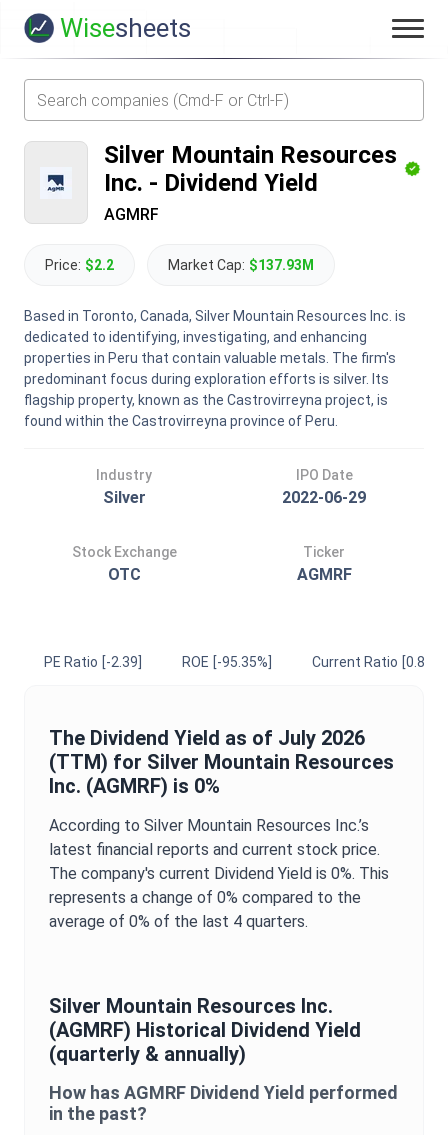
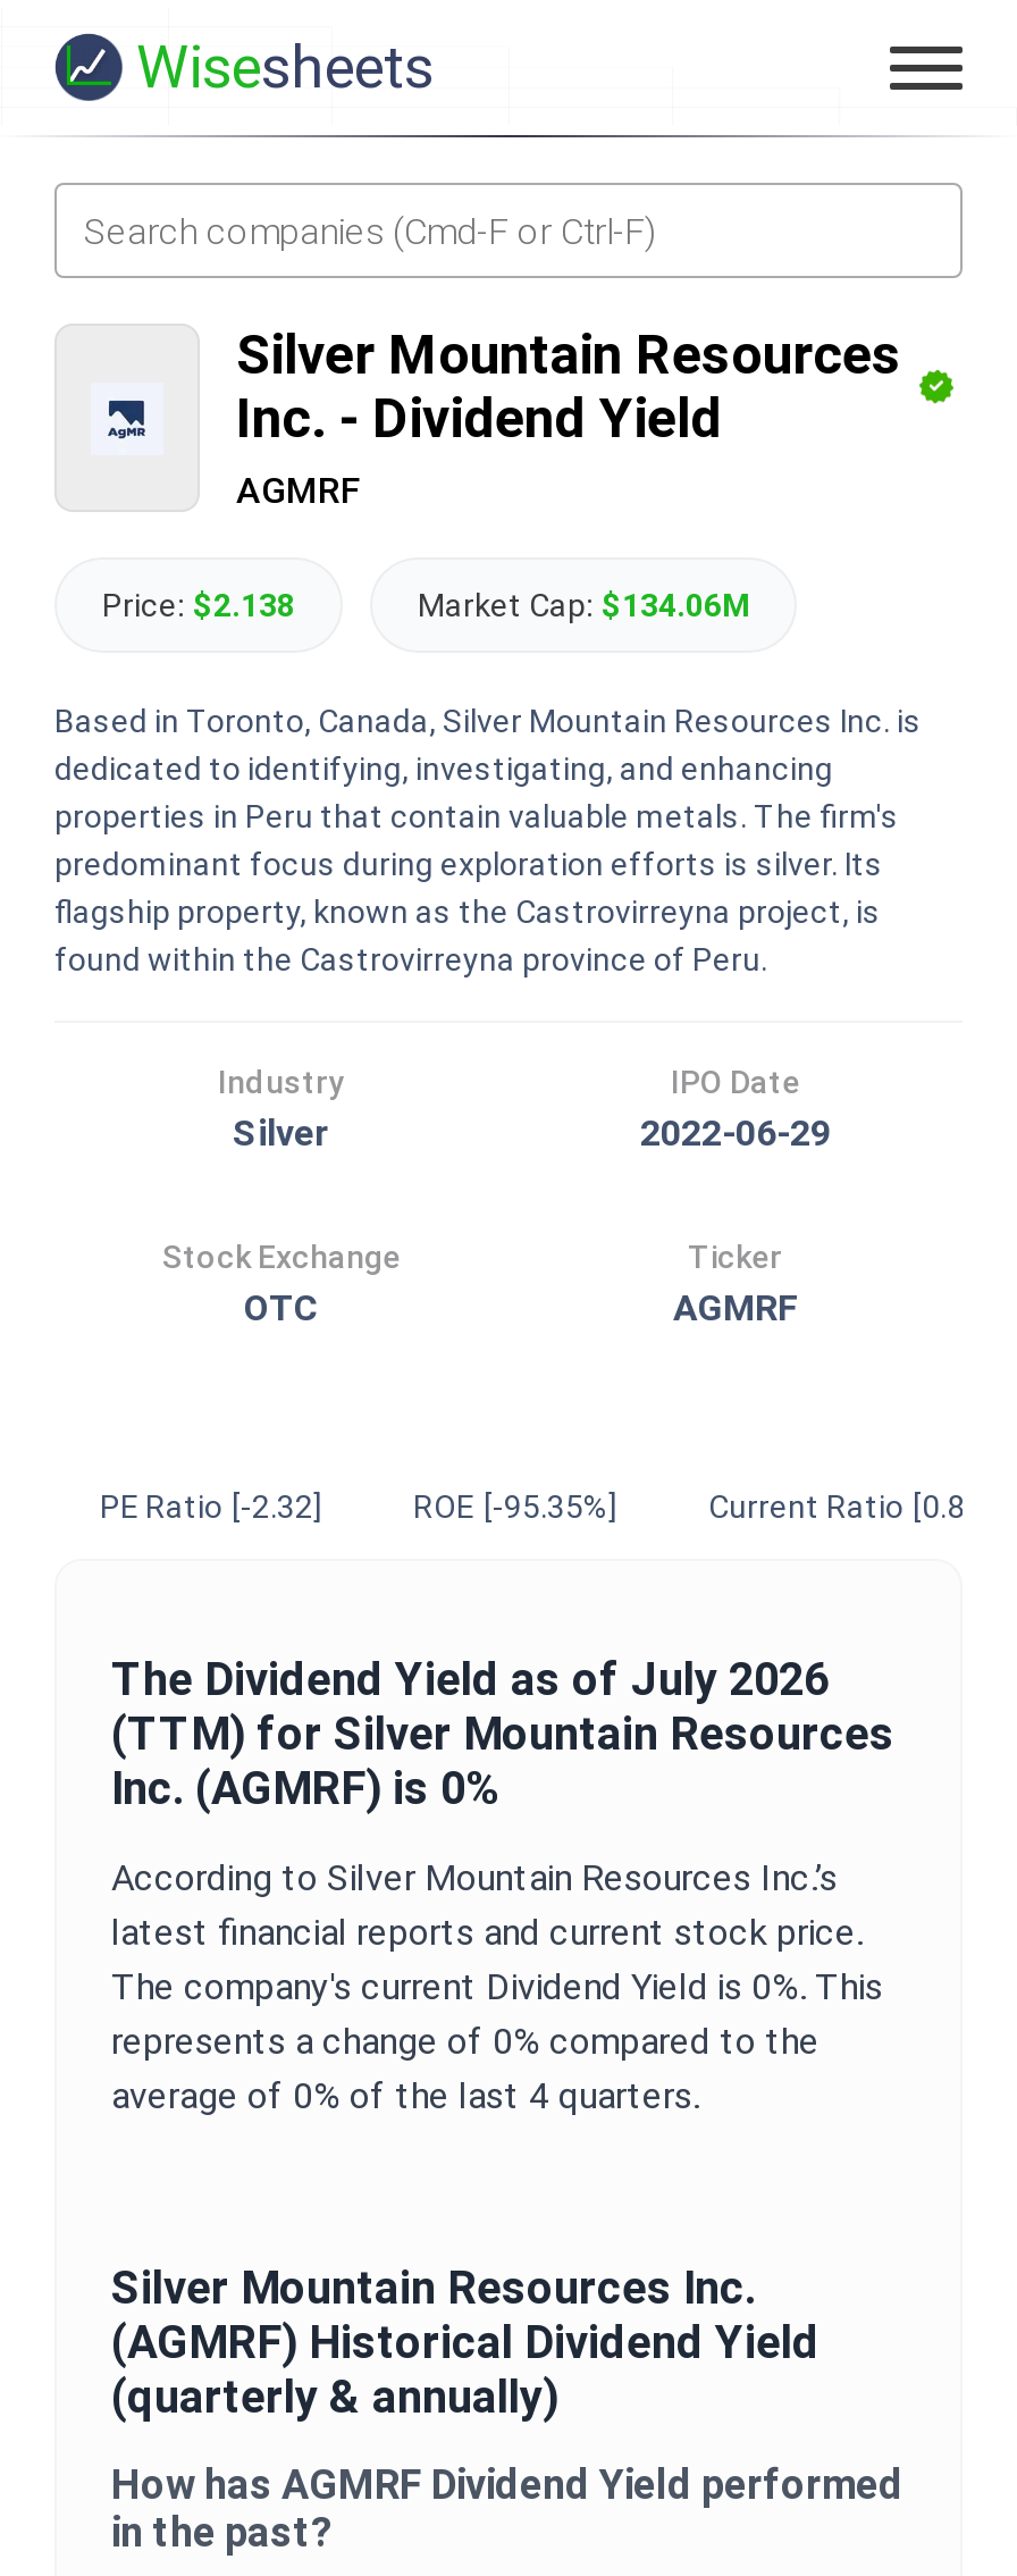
- Price: $2.2
+ Price: $2.138

- Market Cap: $137.93M
+ Market Cap: $134.06M

- PE Ratio [-2.39]
+ PE Ratio [-2.32]
